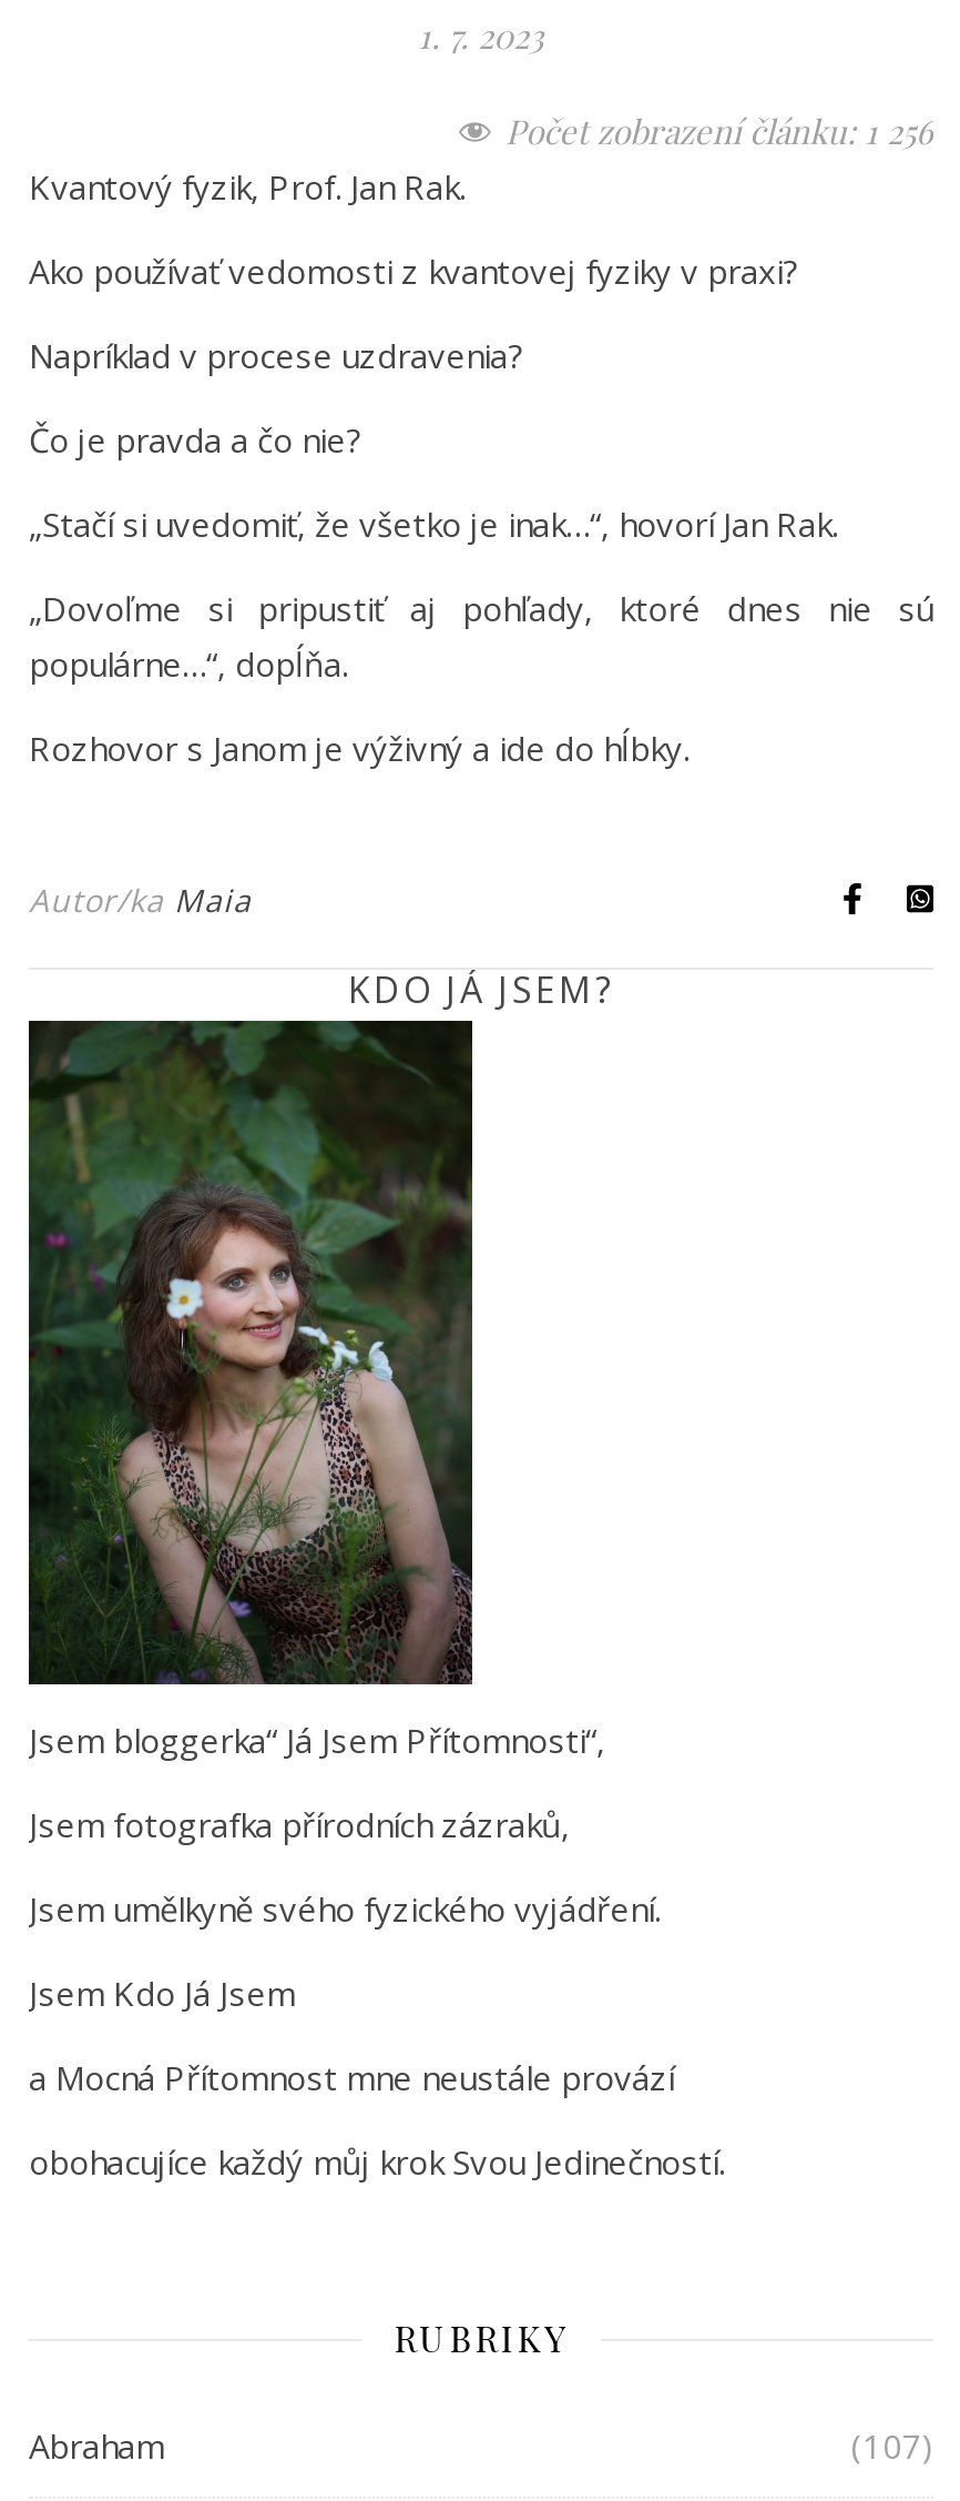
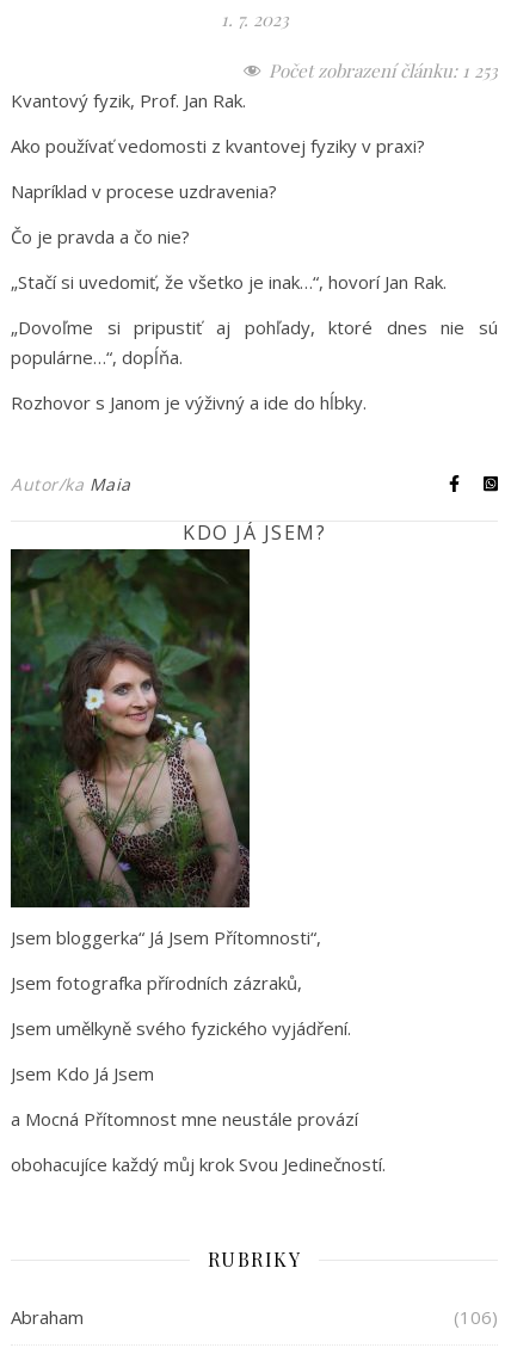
- Počet zobrazení článku: 1 256
+ Počet zobrazení článku: 1 253

- (107)
+ (106)
